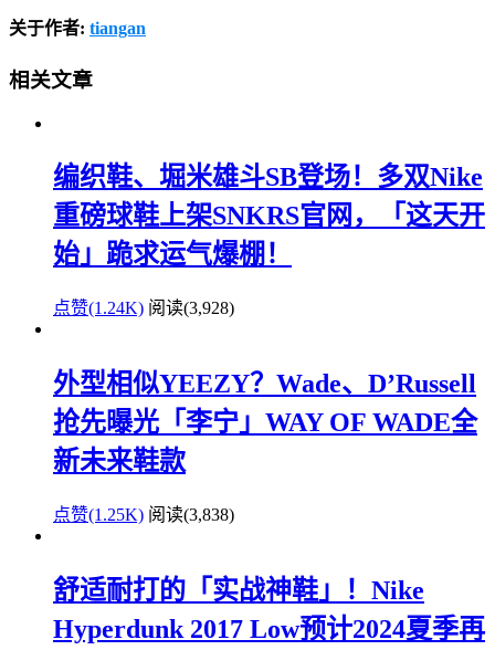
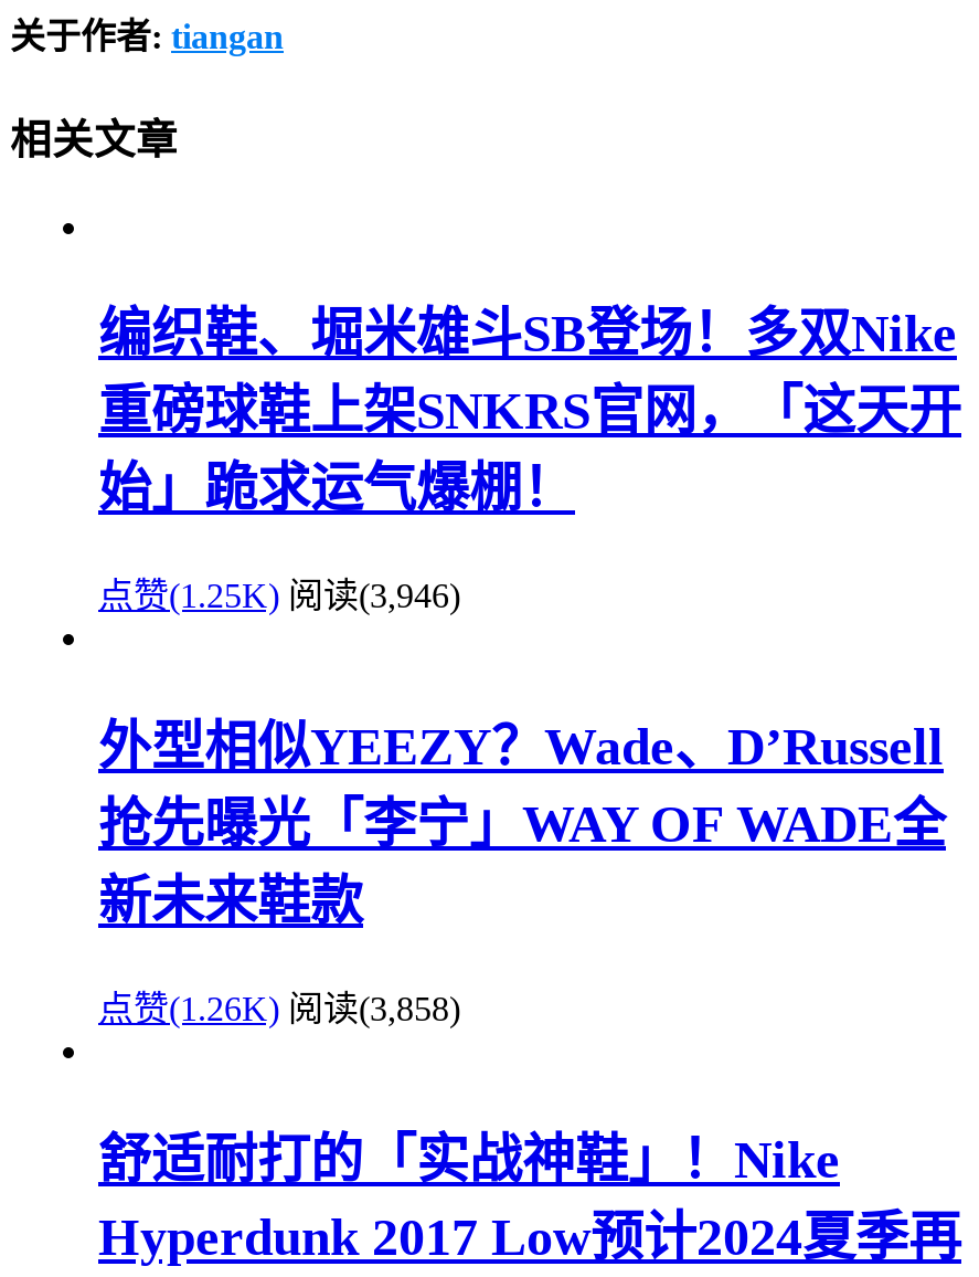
- 点赞(1.24K) 阅读(3,928)
+ 点赞(1.25K) 阅读(3,946)

- 点赞(1.25K) 阅读(3,838)
+ 点赞(1.26K) 阅读(3,858)
